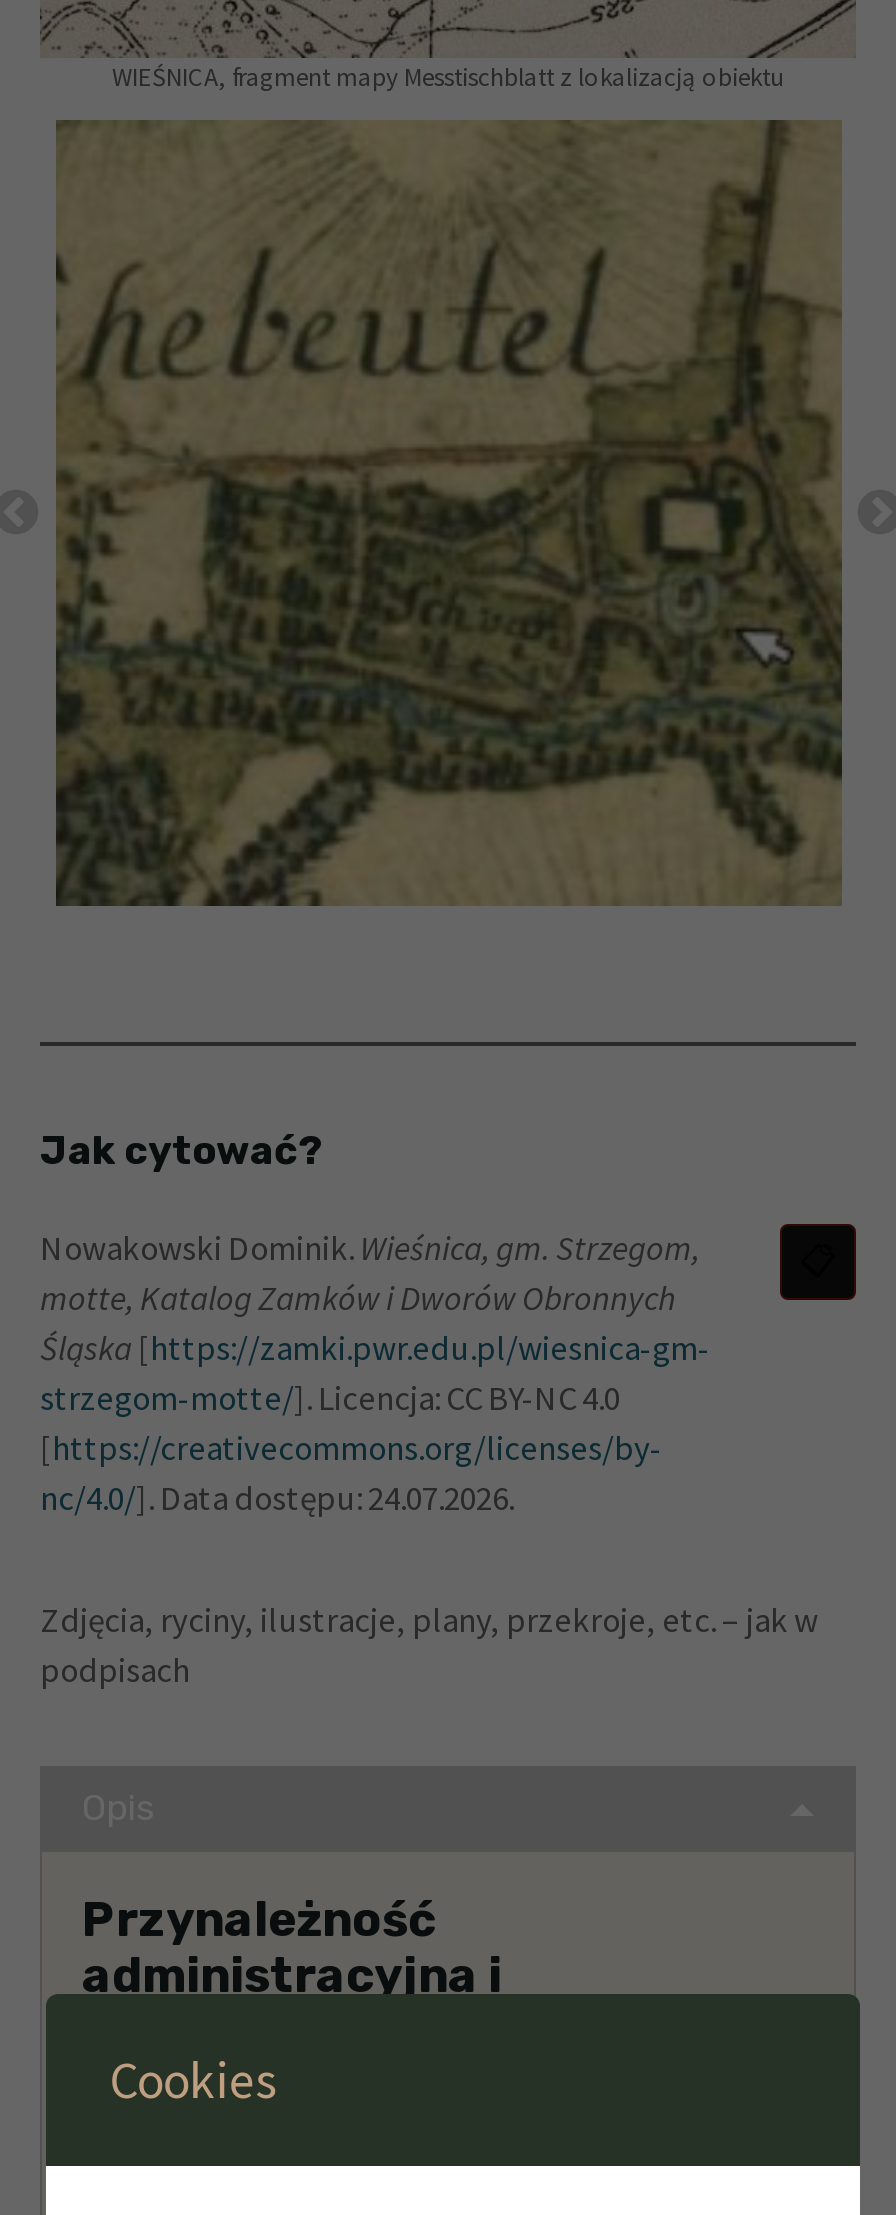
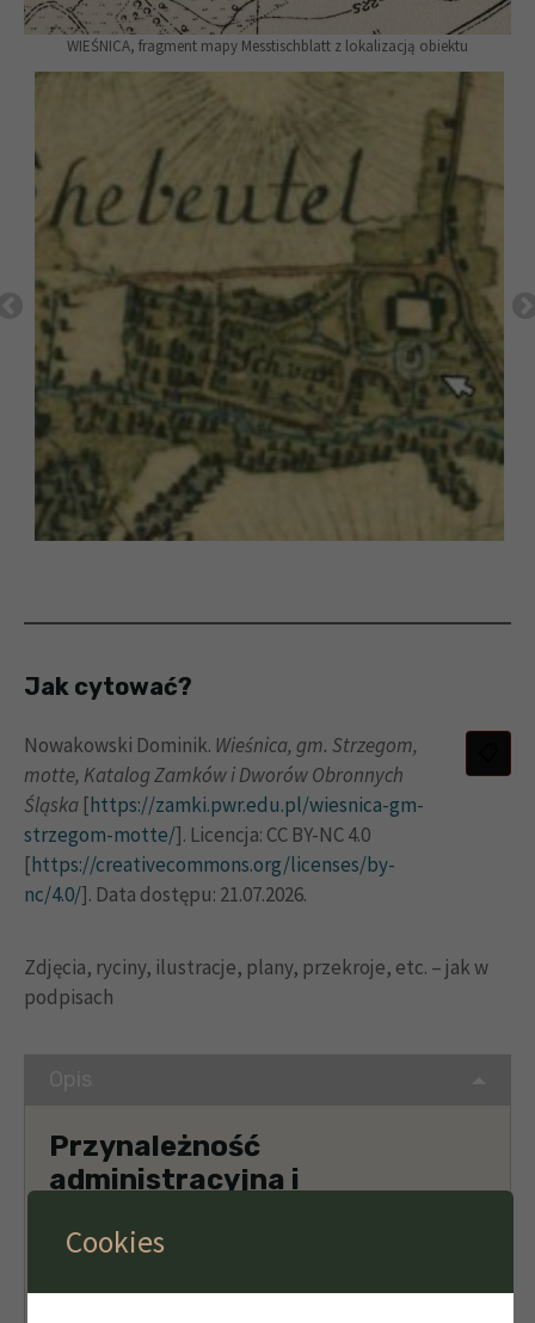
- nc/4.0/]. Data dostępu: 24.07.2026.
+ nc/4.0/]. Data dostępu: 21.07.2026.
